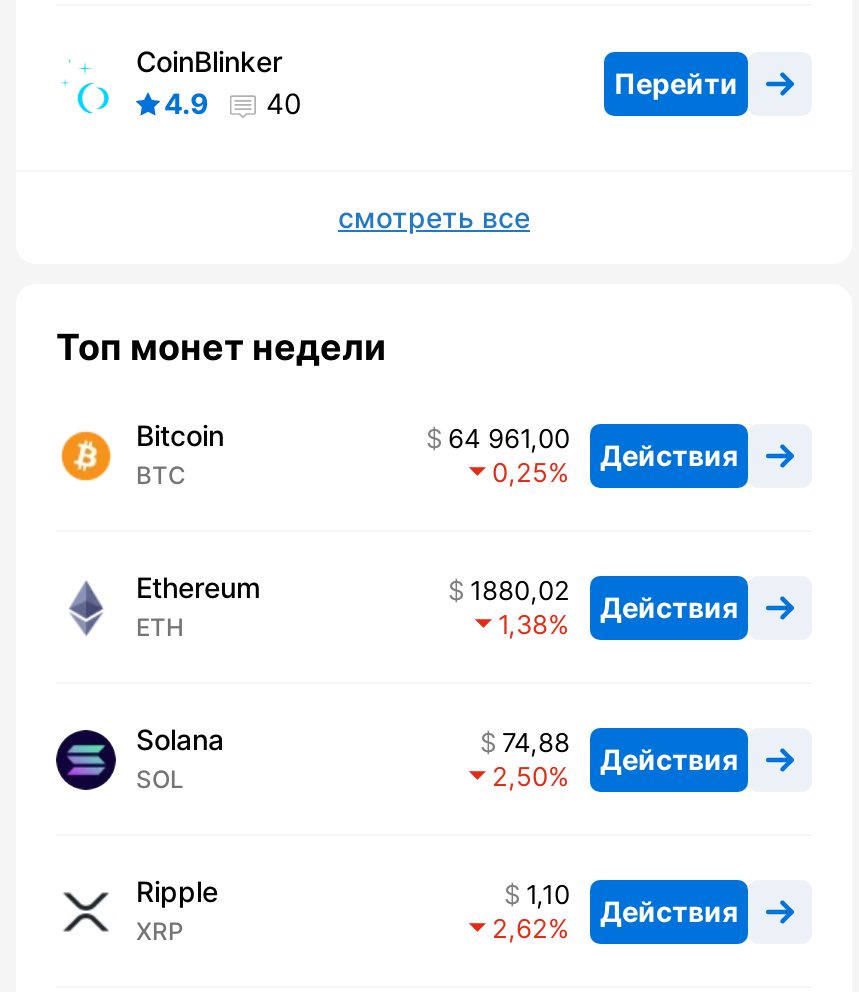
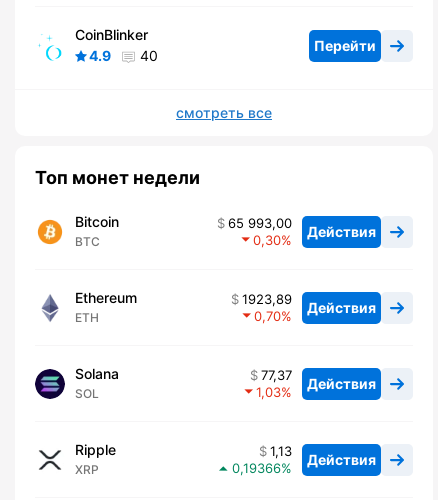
- 64 961,00 Действия
+ 65 993,00 Действия

- 0,25
+ 0,30

- 1880,02 Действия
+ 1923,89 Действия

- 1,38
+ 0,70

- 74,88 Действия
+ 77,37 Действия

- 2,50
+ 1,03

- 1,10 Действия
+ 1,13 Действия

- 2,62
+ 0,19366
